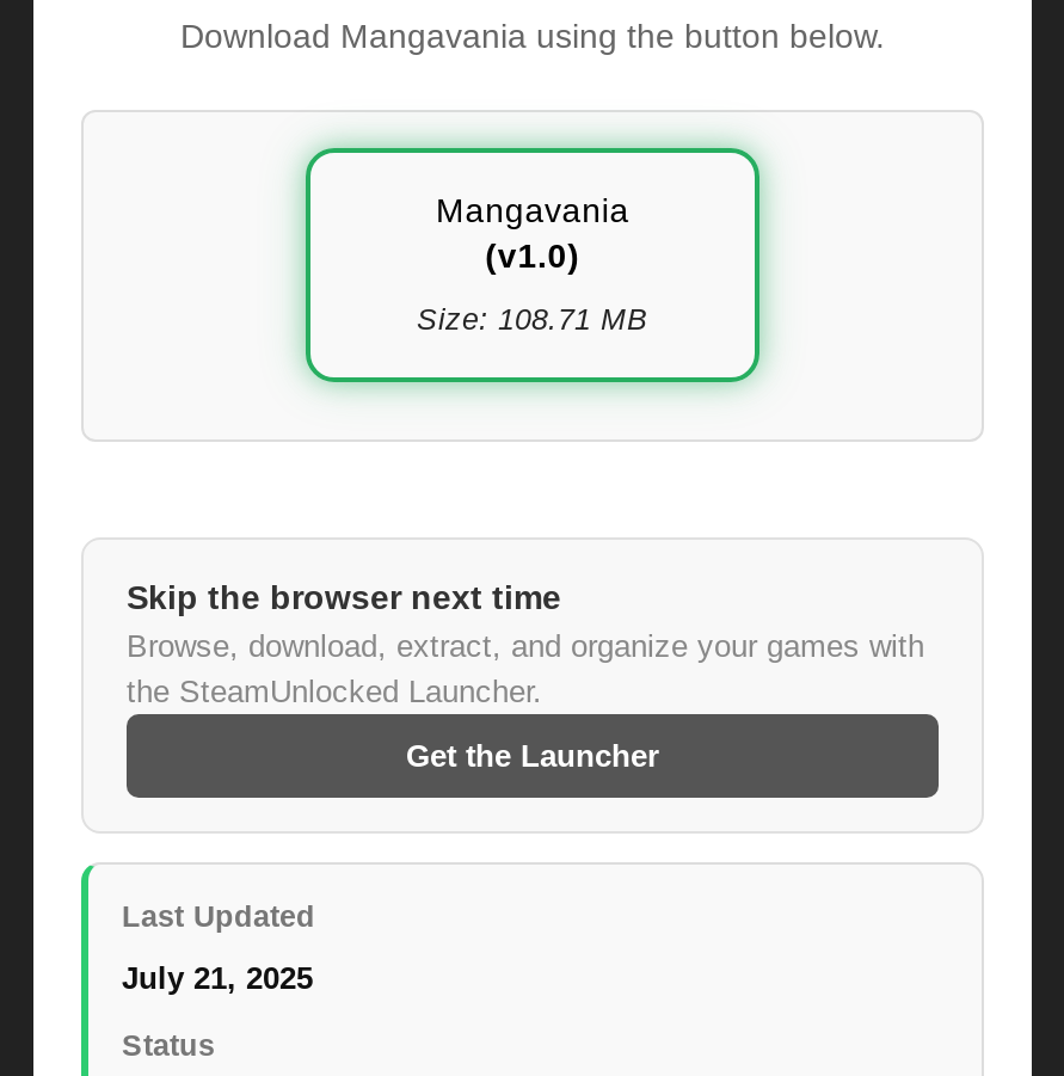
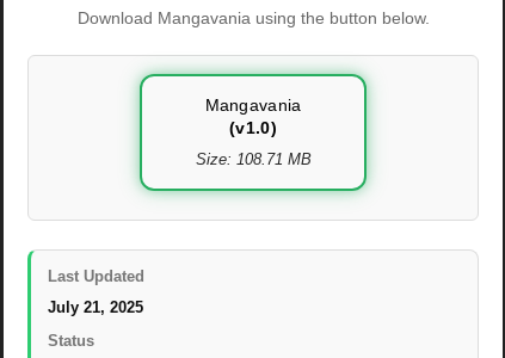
- Skip the browser next time
- Browse, download, extract, and organize your games with
- the SteamUnlocked Launcher.
- Get the Launcher
